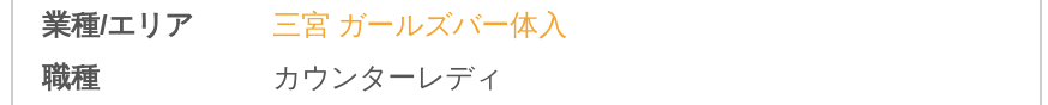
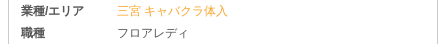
- 三宮 ガールズバー体入
+ 三宮 キャバクラ体入

- カウンターレディ
+ フロアレディ
